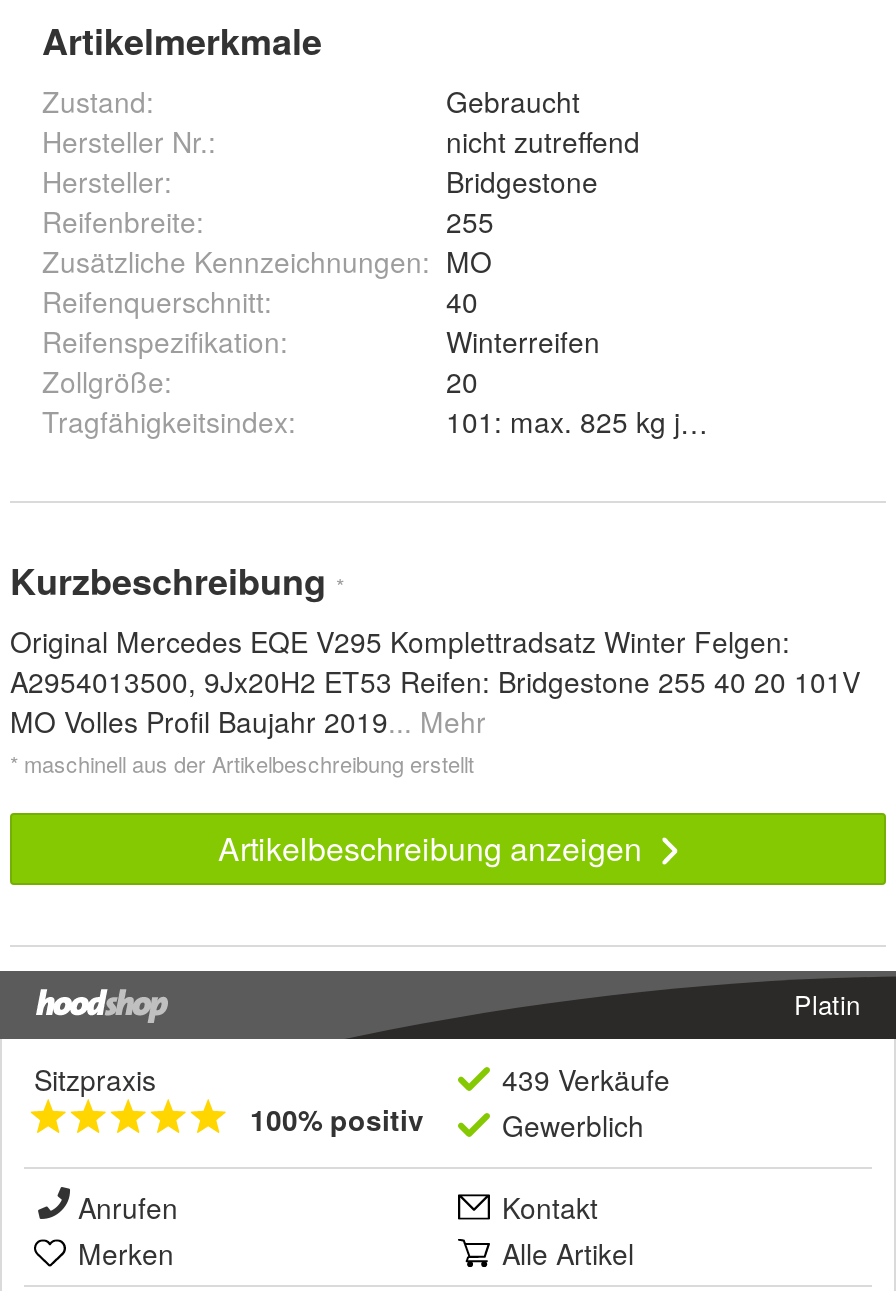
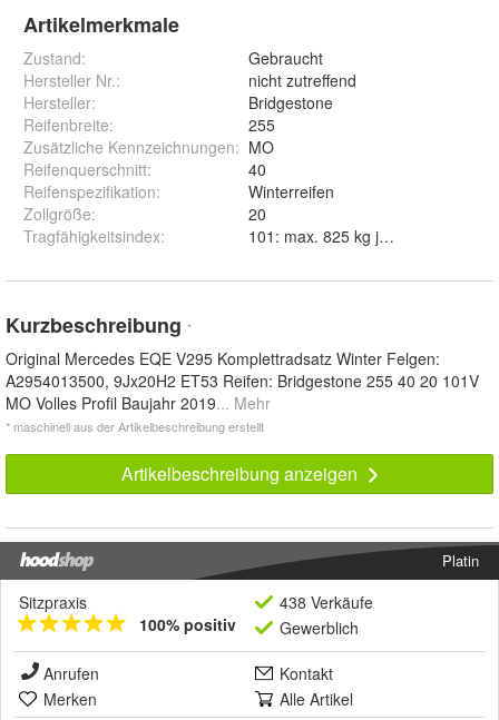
- 439 Verkäufe
+ 438 Verkäufe
